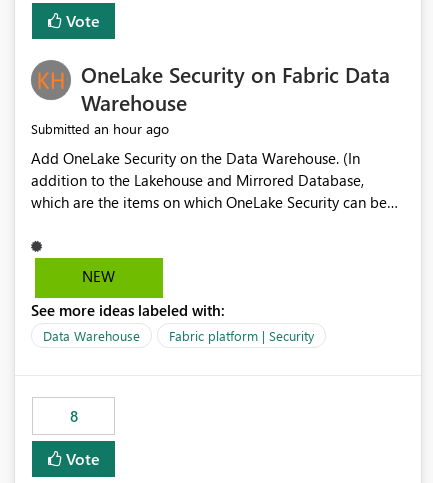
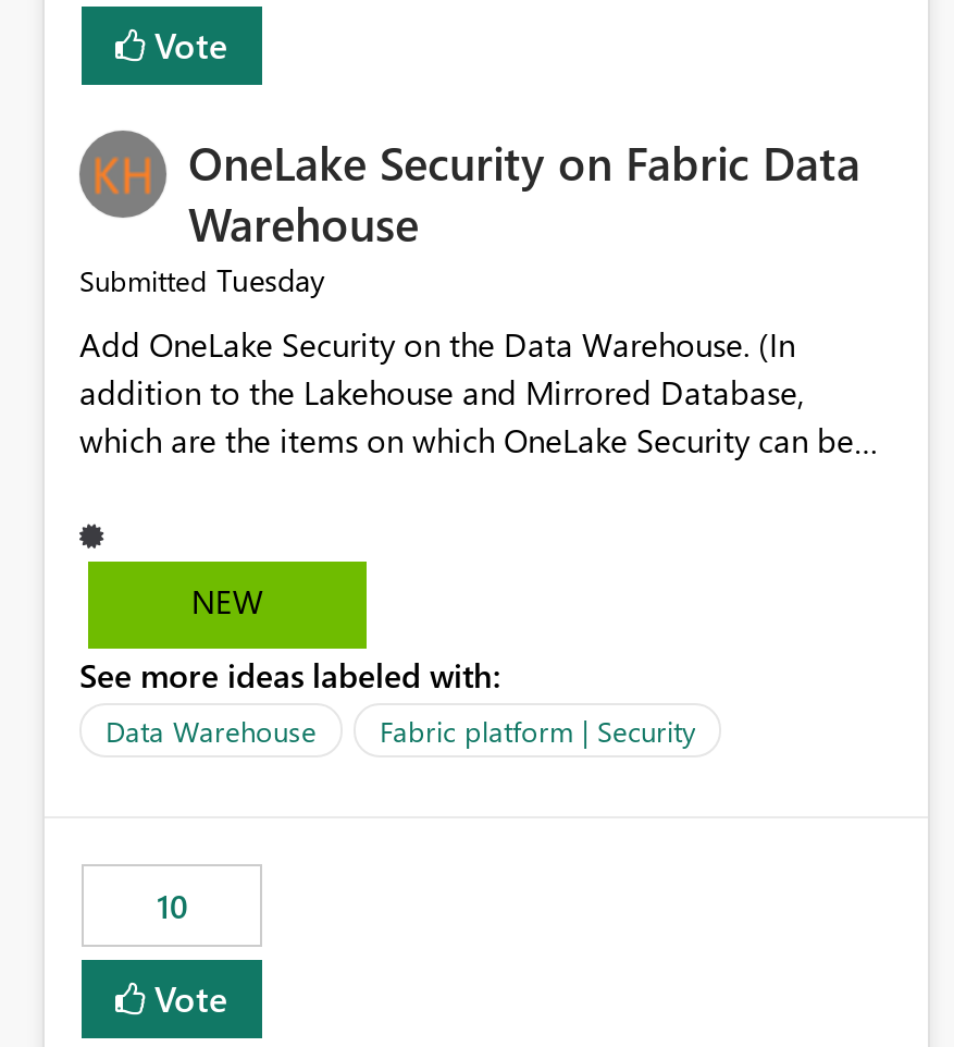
- Submitted an hour ago
+ Submitted Tuesday

- 8
+ 10
